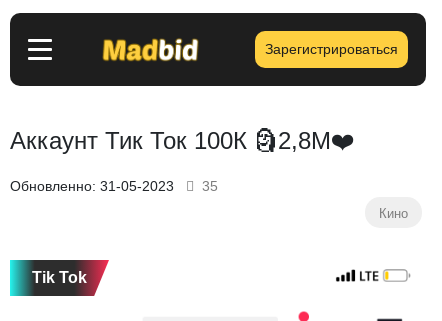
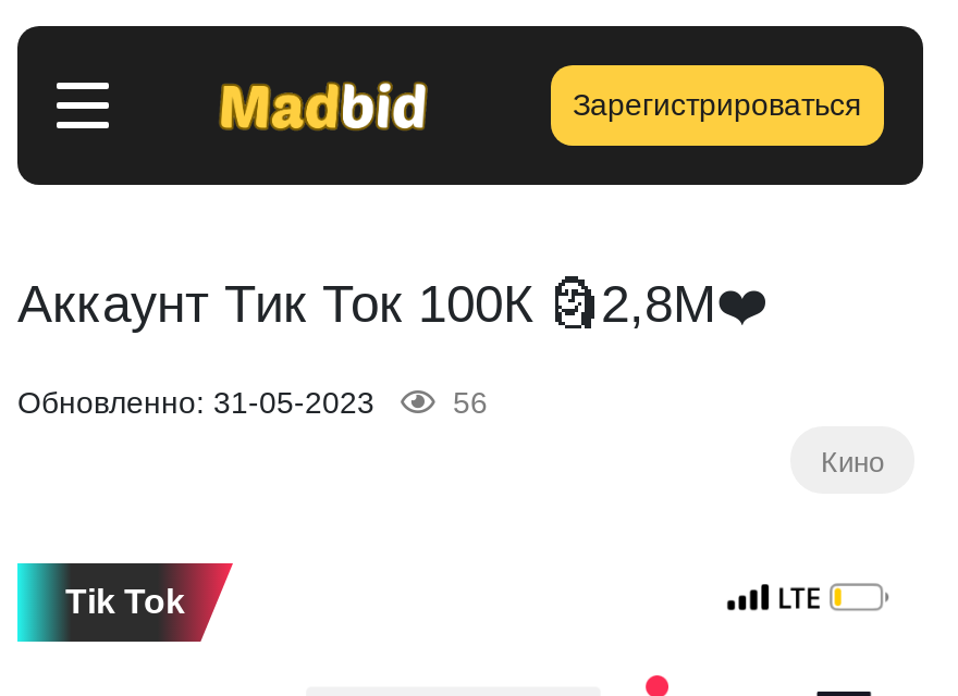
- Обновленно: 31-05-2023 35
+ Обновленно: 31-05-2023 56
